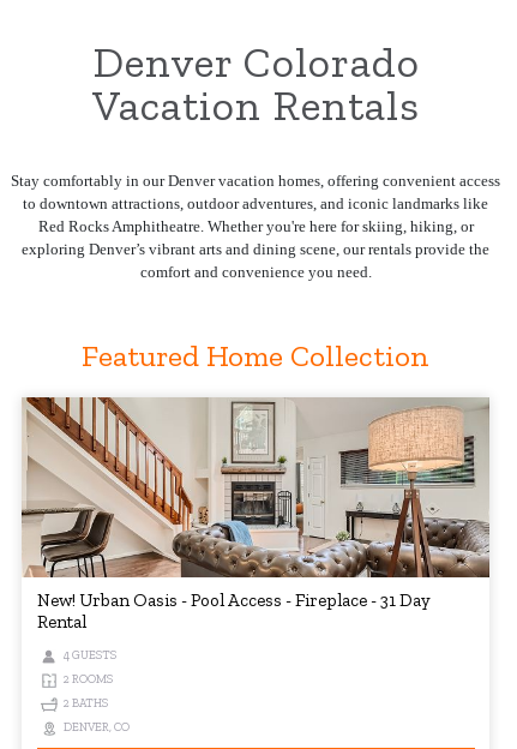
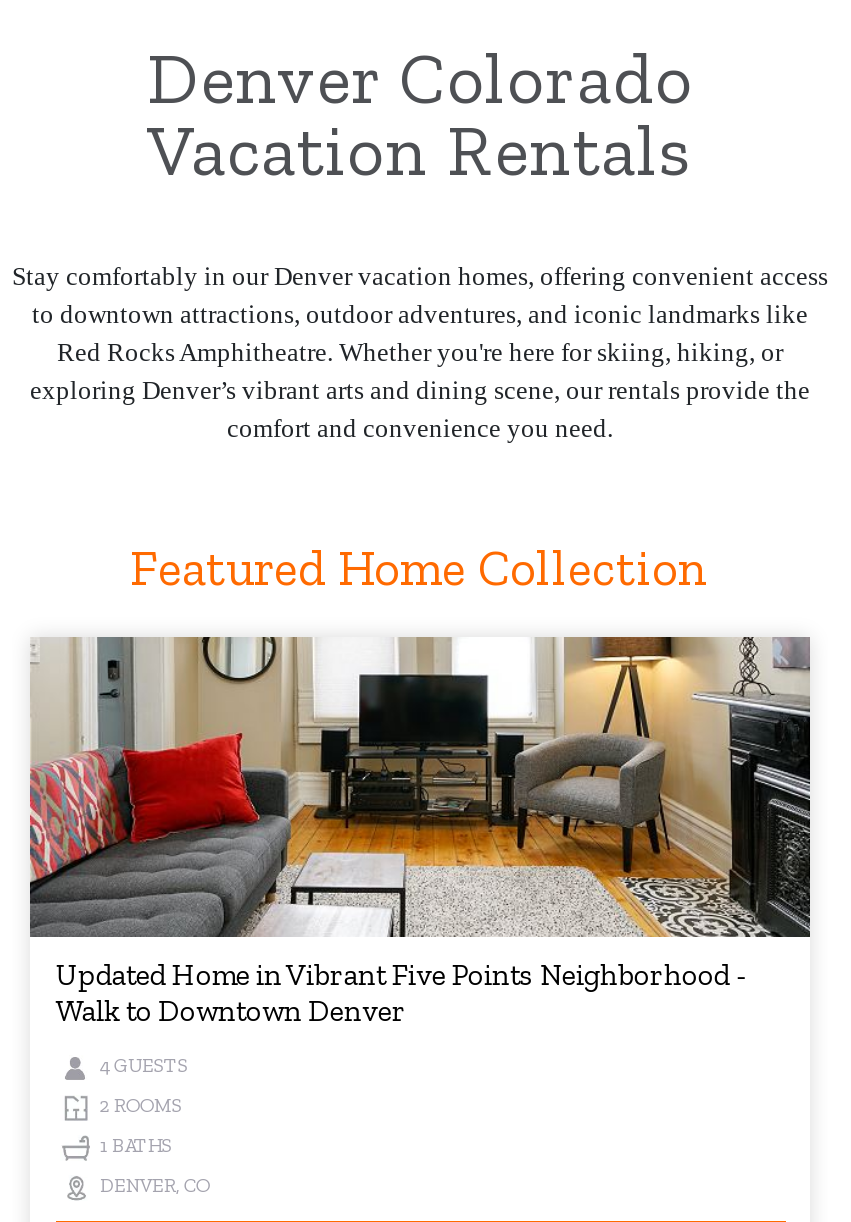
- [image]
- New! Urban Oasis - Pool Access - Fireplace - 31 Day
- Rental
+ [image]
+ Updated Home in Vibrant Five Points Neighborhood -
+ Walk to Downtown Denver

- 2 BATHS
+ 1 BATHS
